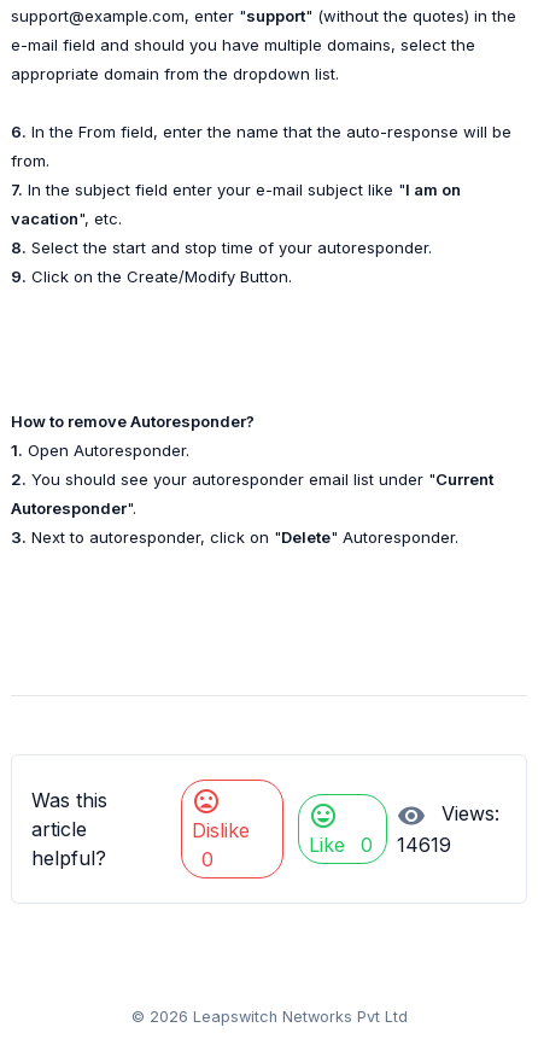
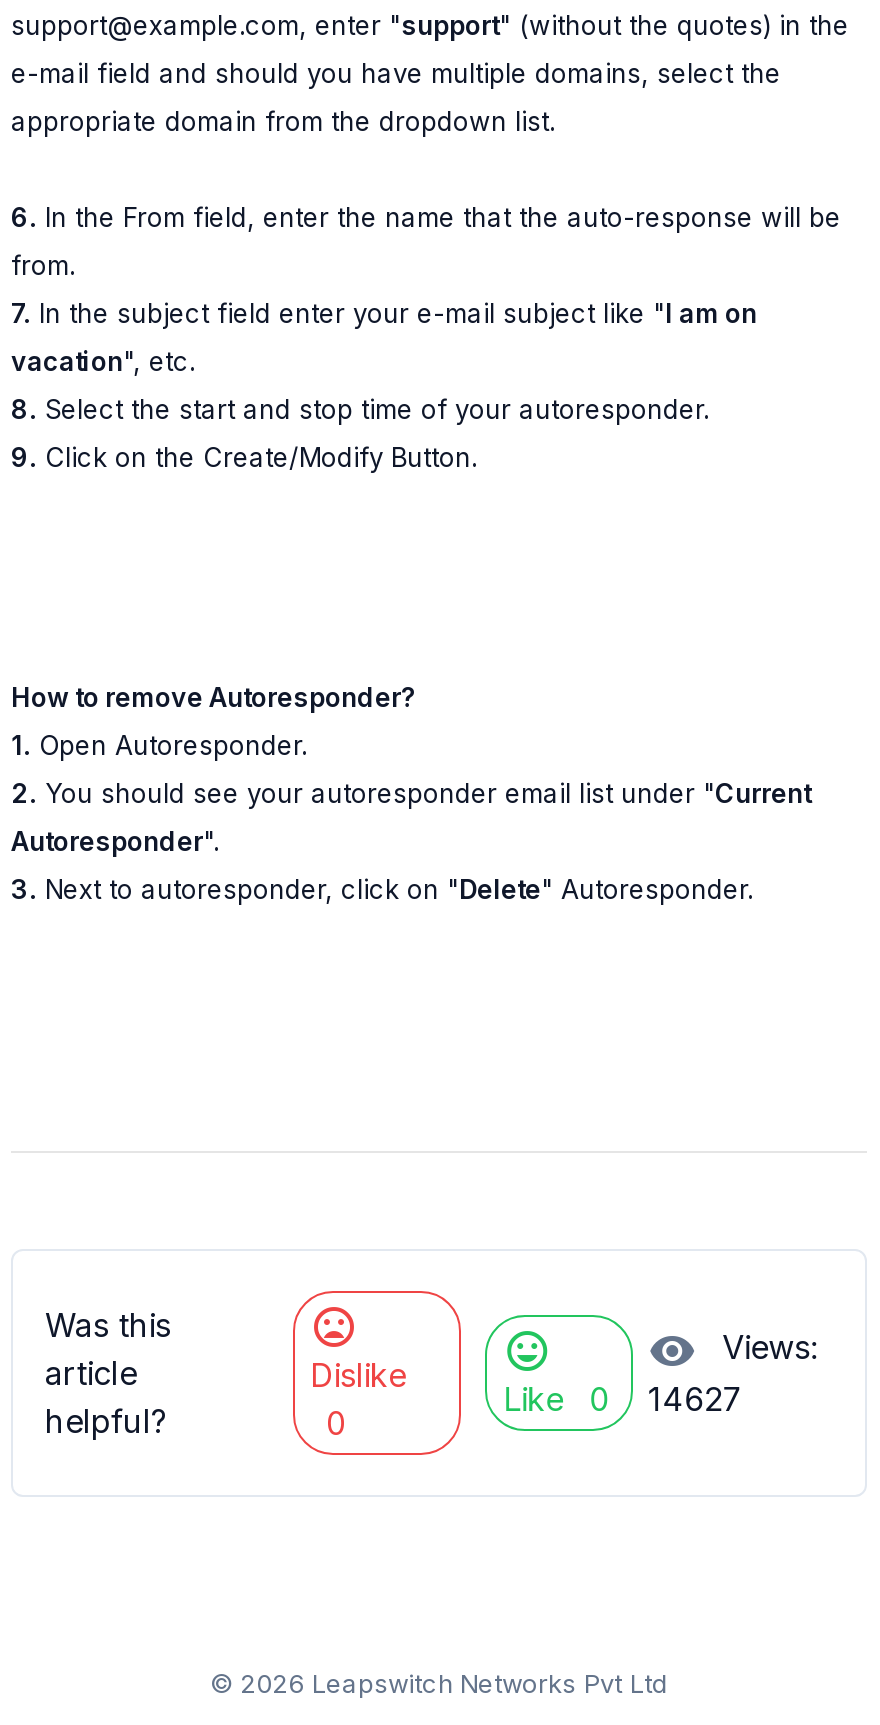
- Like 0 14619
+ Like 0 14627
